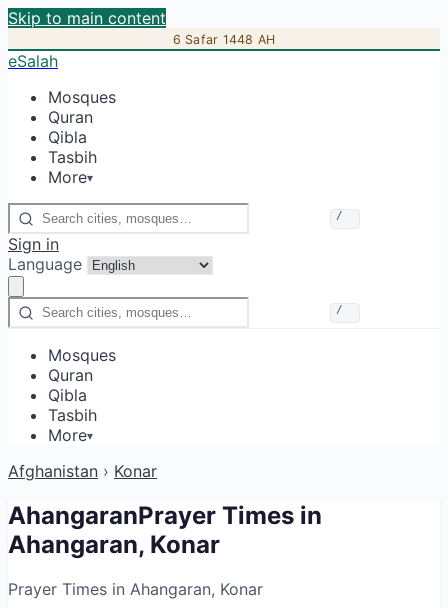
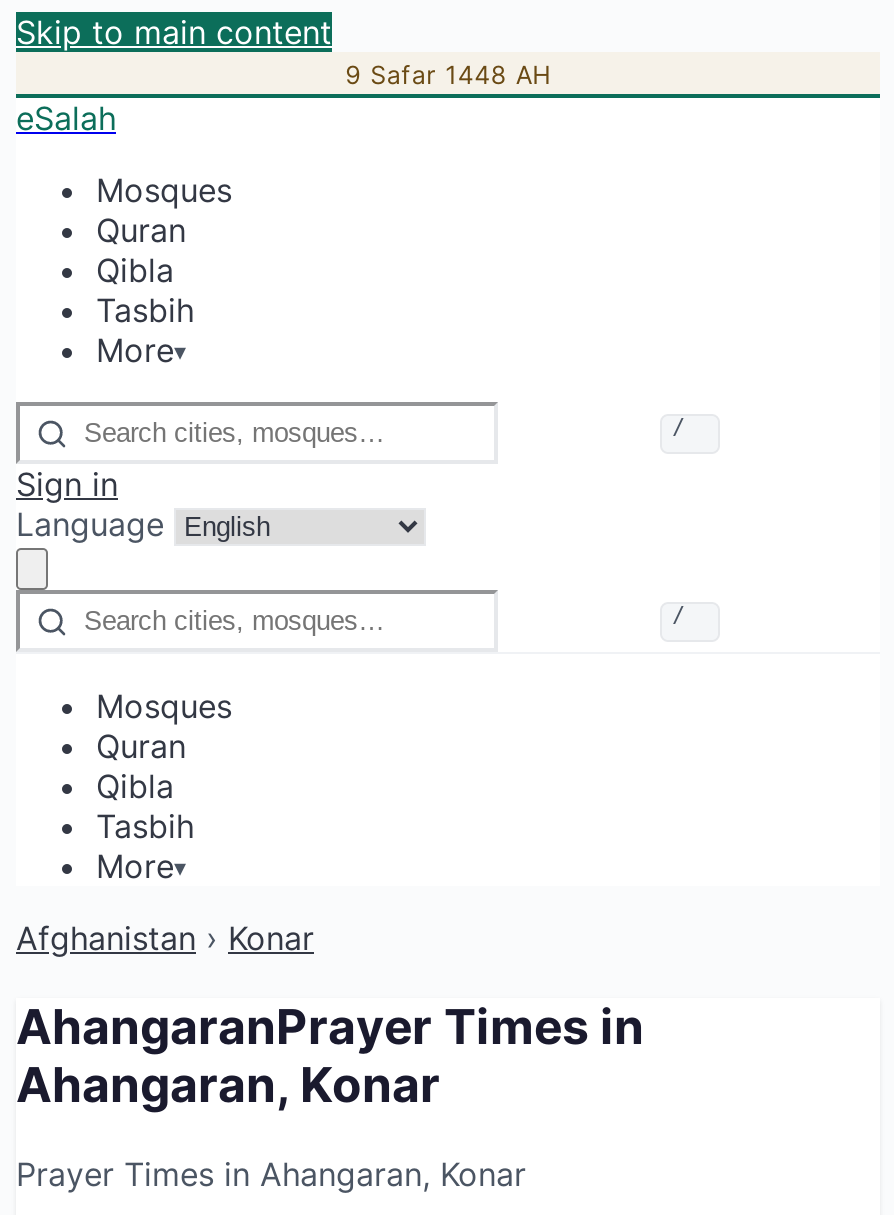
- 6 Safar 1448 AH
+ 9 Safar 1448 AH
